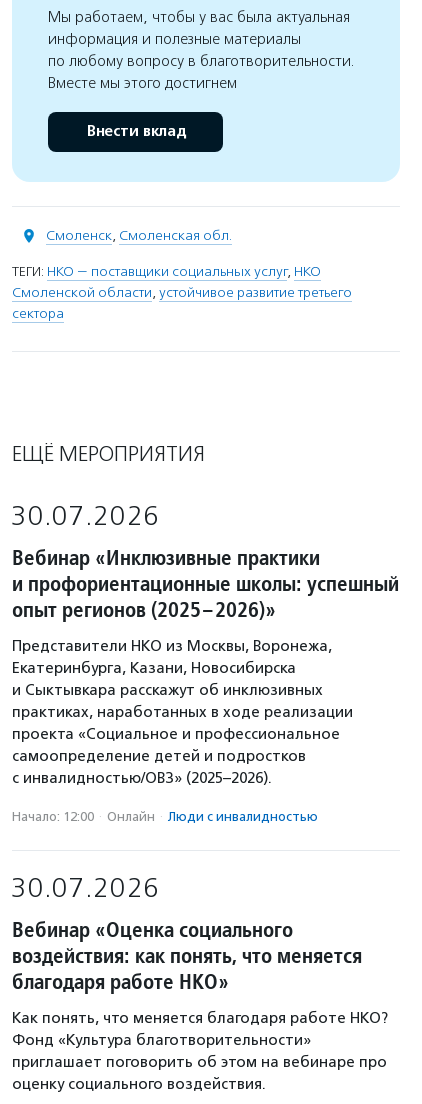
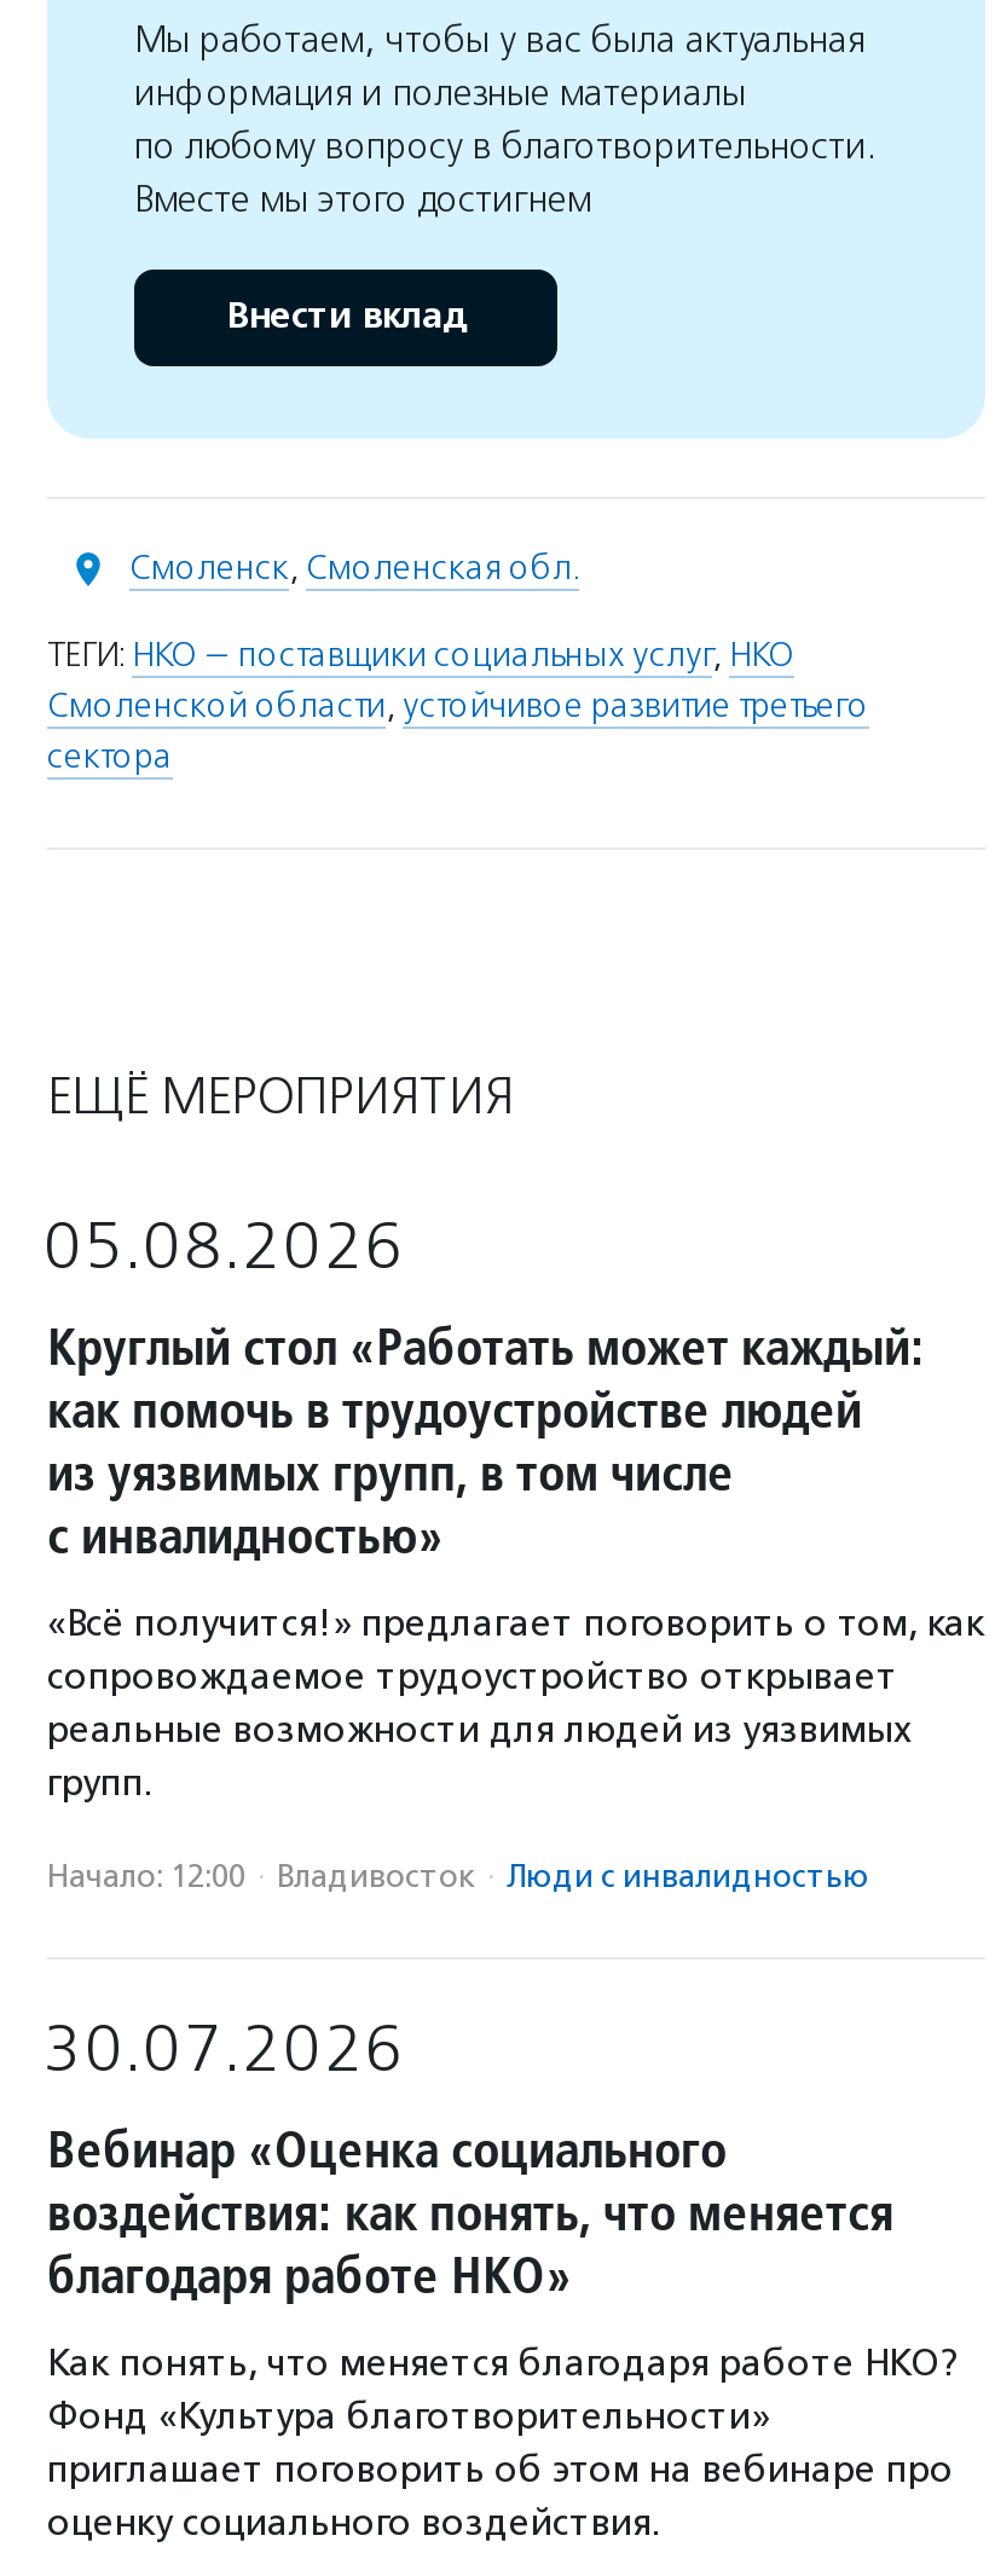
- 30.07.2026
- Вебинар «Инклюзивные практики
- и профориентационные школы: успешный
- опыт регионов (2025–2026)»
+ 05.08.2026
+ Круглый стол «Работать может каждый:
+ как помочь в трудоустройстве людей
+ из уязвимых групп, в том числе
+ с инвалидностью»

- Представители НКО из Москвы, Воронежа,
- Екатеринбурга, Казани, Новосибирска
- и Сыктывкара расскажут об инклюзивных
- практиках, наработанных в ходе реализации
- проекта «Социальное и профессиональное
- самоопределение детей и подростков
- с инвалидностью/ОВЗ» (2025–2026).
+ «Всё получится!» предлагает поговорить о том, как
+ сопровождаемое трудоустройство открывает
+ реальные возможности для людей из уязвимых
+ групп.

- Начало: 12:00 · Онлайн · Люди с инвалидностью
+ Начало: 12:00 · Владивосток · Люди с инвалидностью
